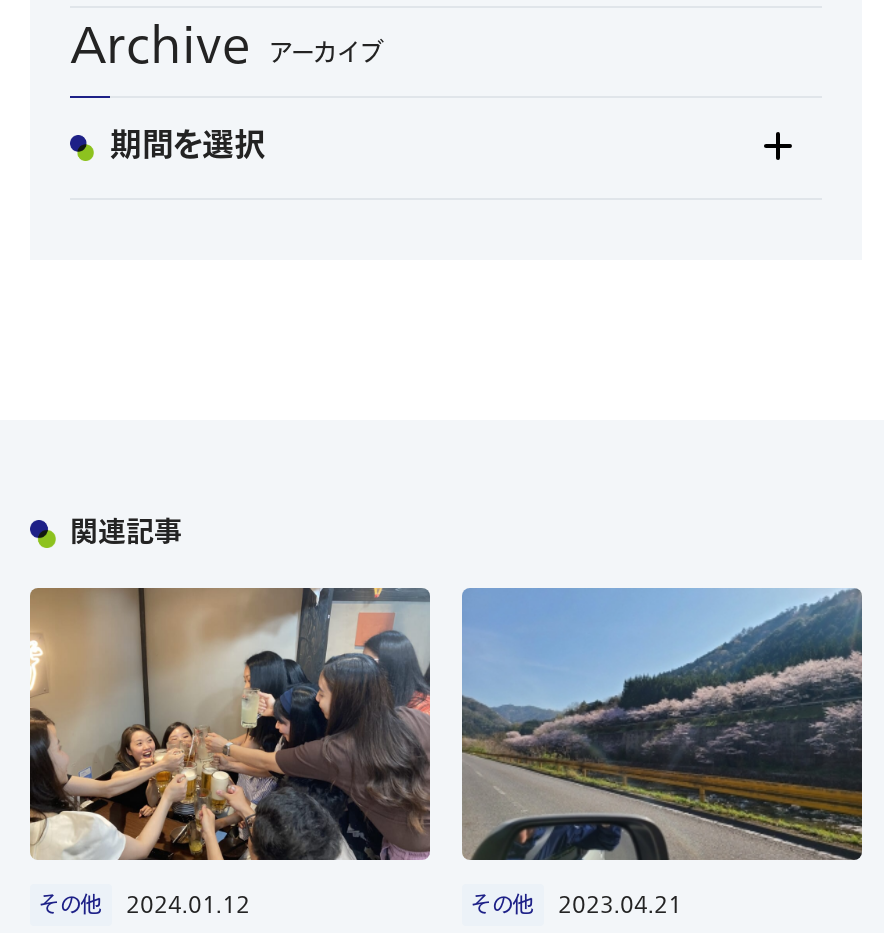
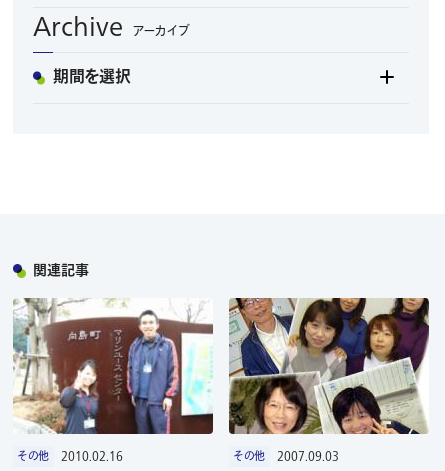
- [image]
- その他 2024.01.12
+ [image]
+ その他 2010.02.16

- [image]
- その他 2023.04.21
+ [image]
+ その他 2007.09.03
